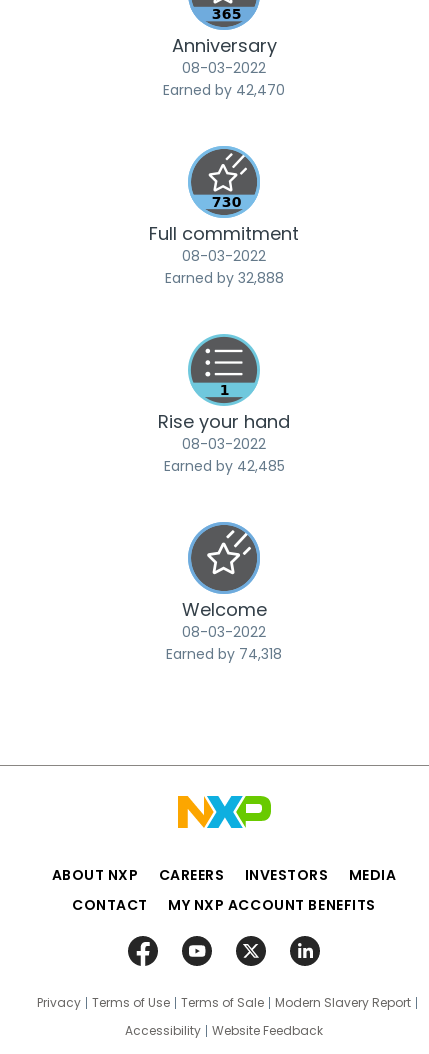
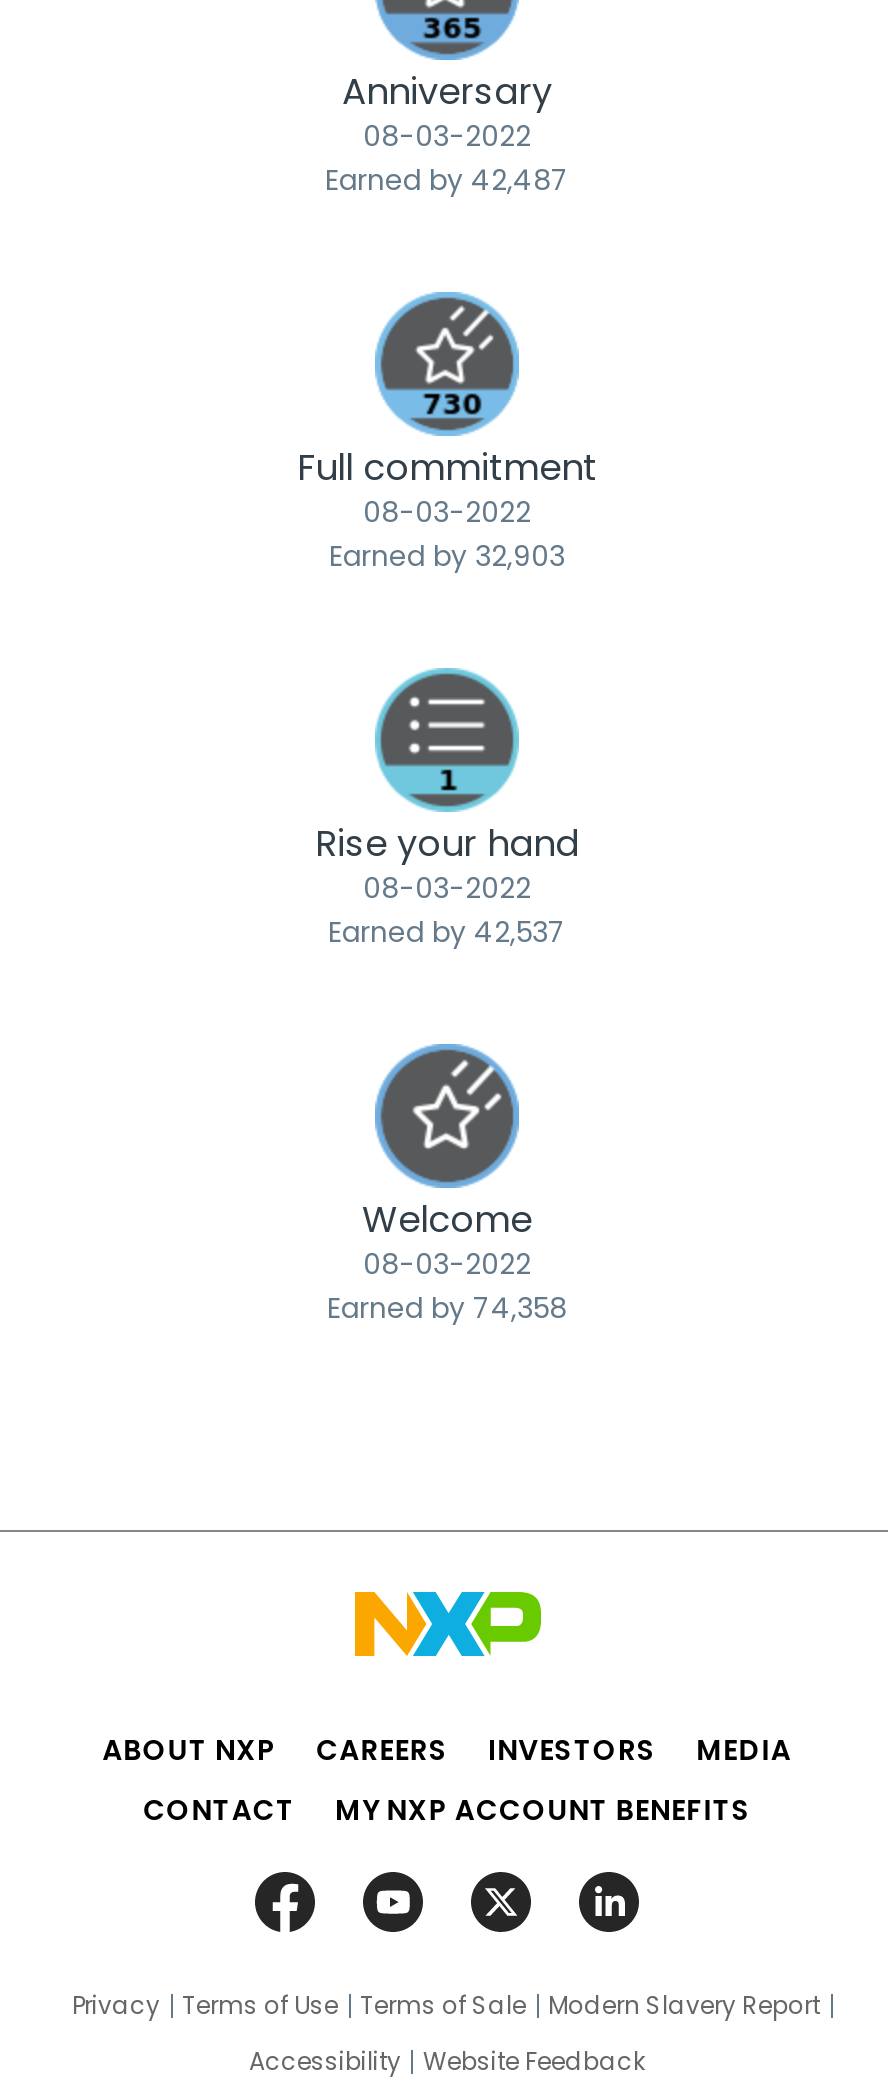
- Earned by 42,470
+ Earned by 42,487

- Earned by 32,888
+ Earned by 32,903

- Earned by 42,485
+ Earned by 42,537

- Earned by 74,318
+ Earned by 74,358
